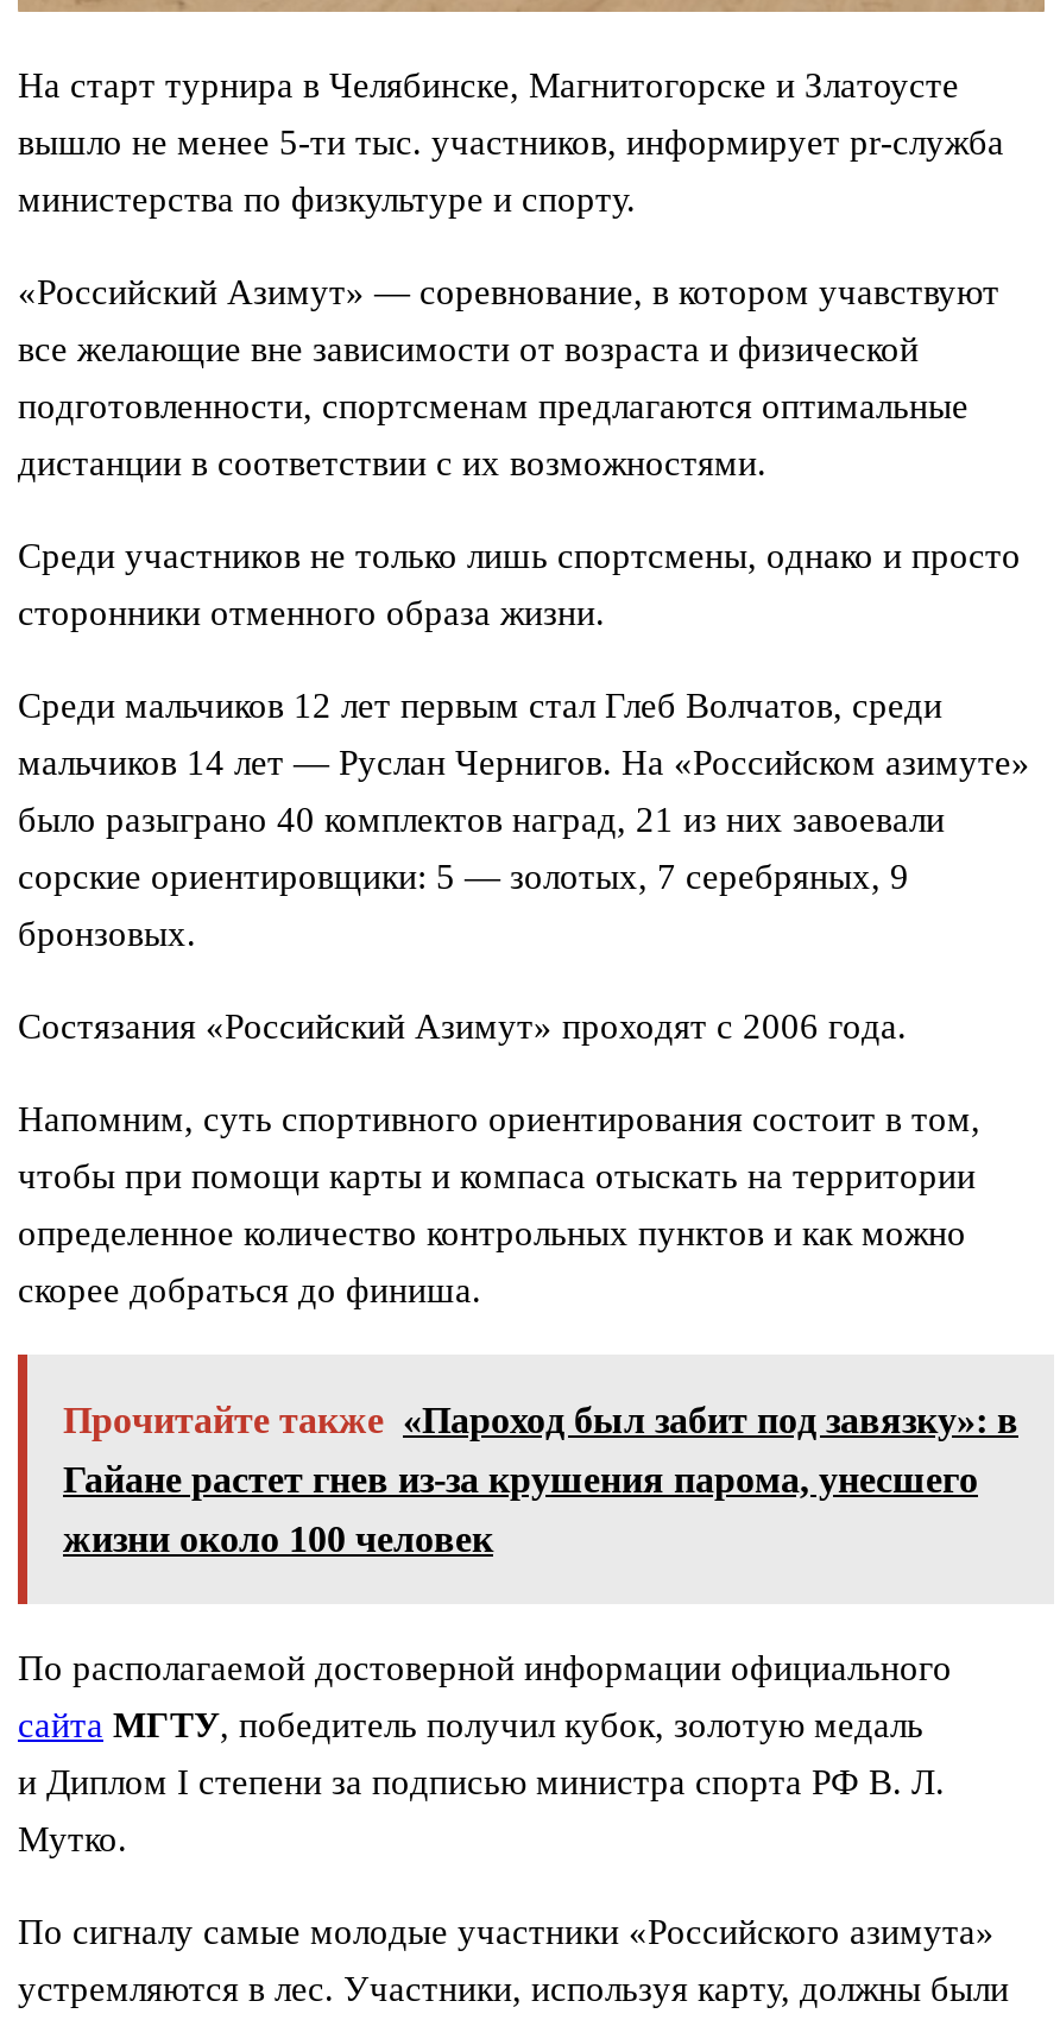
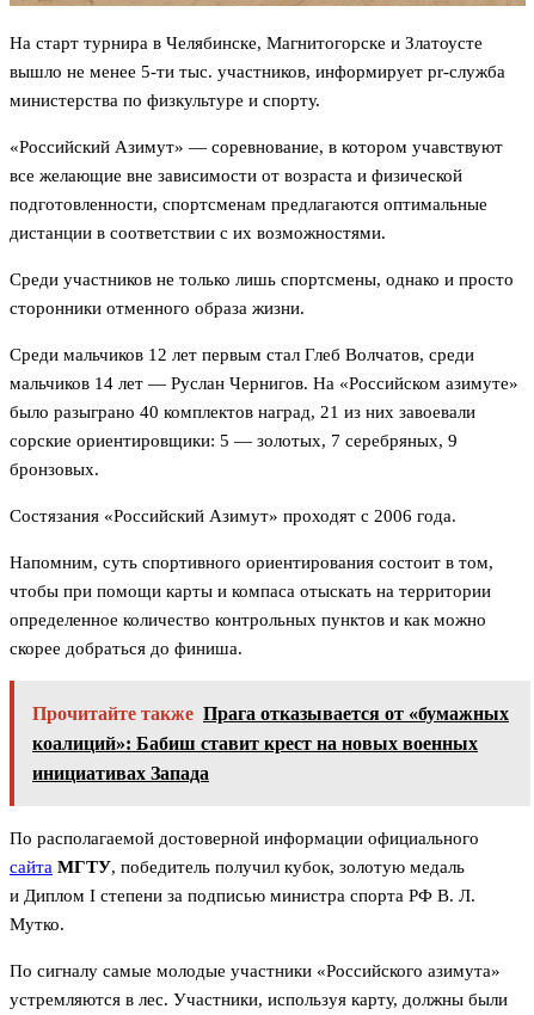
- Прочитайте также «Пароход был забит под завязку»: в
+ Прочитайте также Прага отказывается от «бумажных

- Гайане растет гнев из-за крушения парома, унесшего
+ коалиций»: Бабиш ставит крест на новых военных

- жизни около 100 человек
+ инициативах Запада
